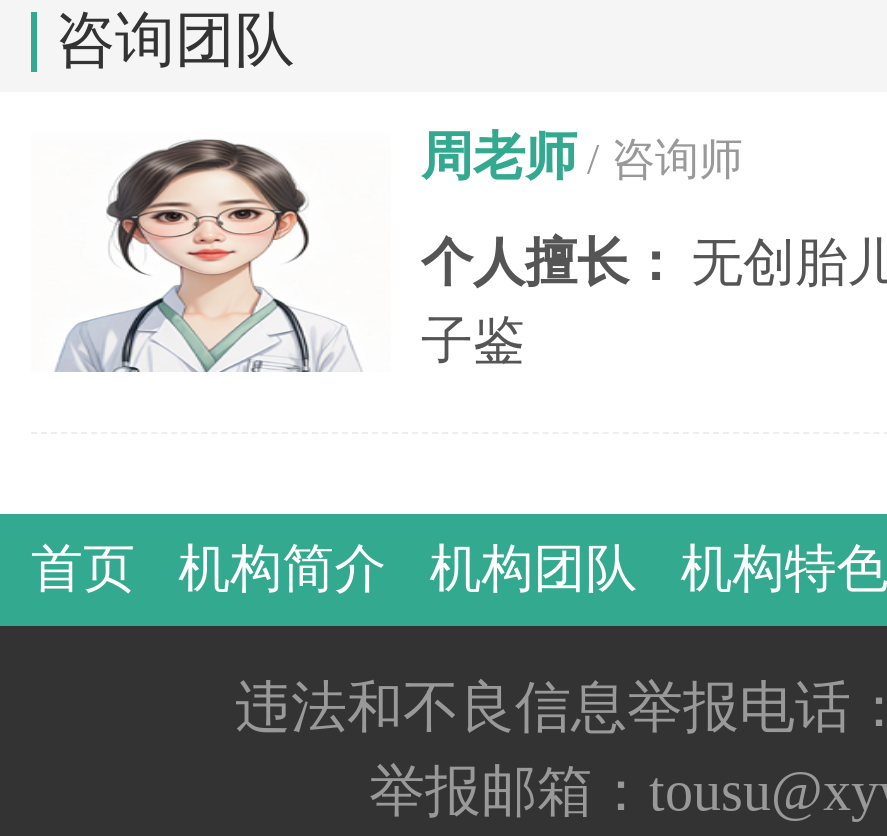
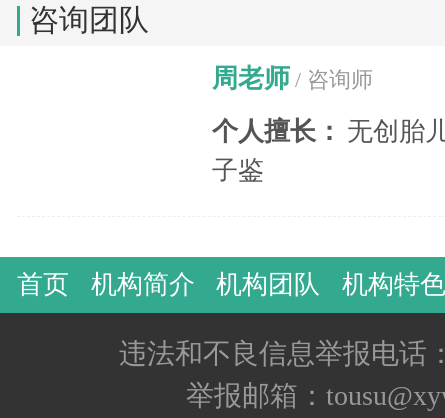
- [image]
